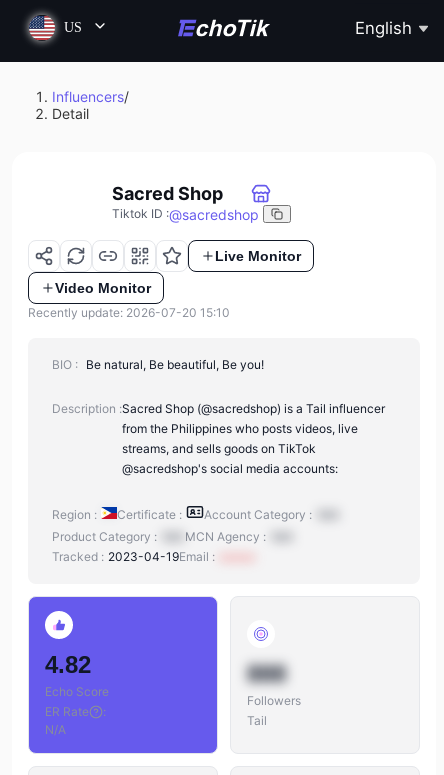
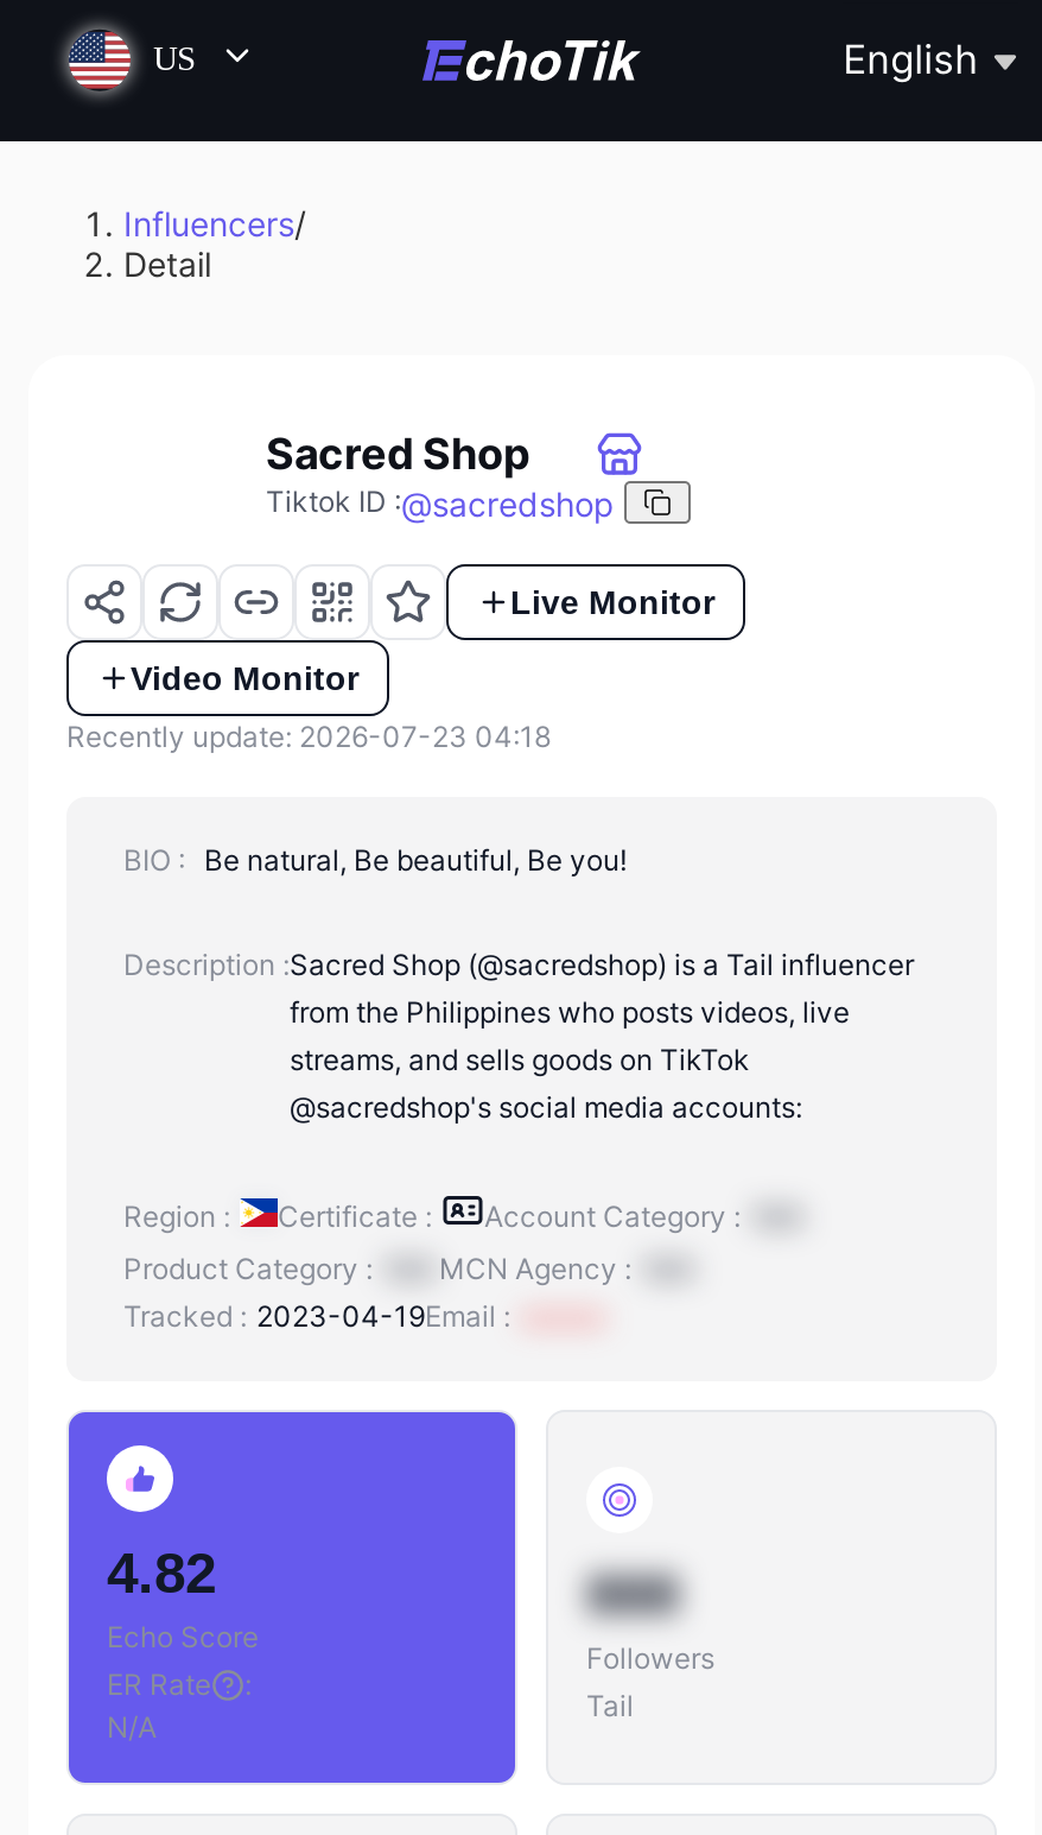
- Recently update: 2026-07-20 15:10
+ Recently update: 2026-07-23 04:18
